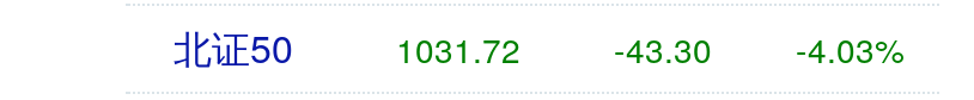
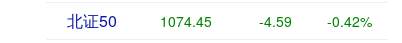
- 1031.72
+ 1074.45

- -43.30
+ -4.59

- -4.03%
+ -0.42%
